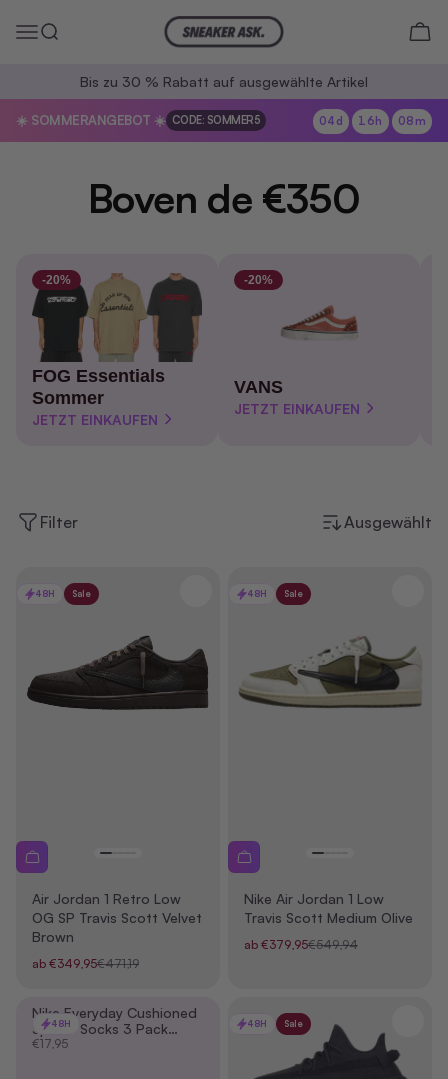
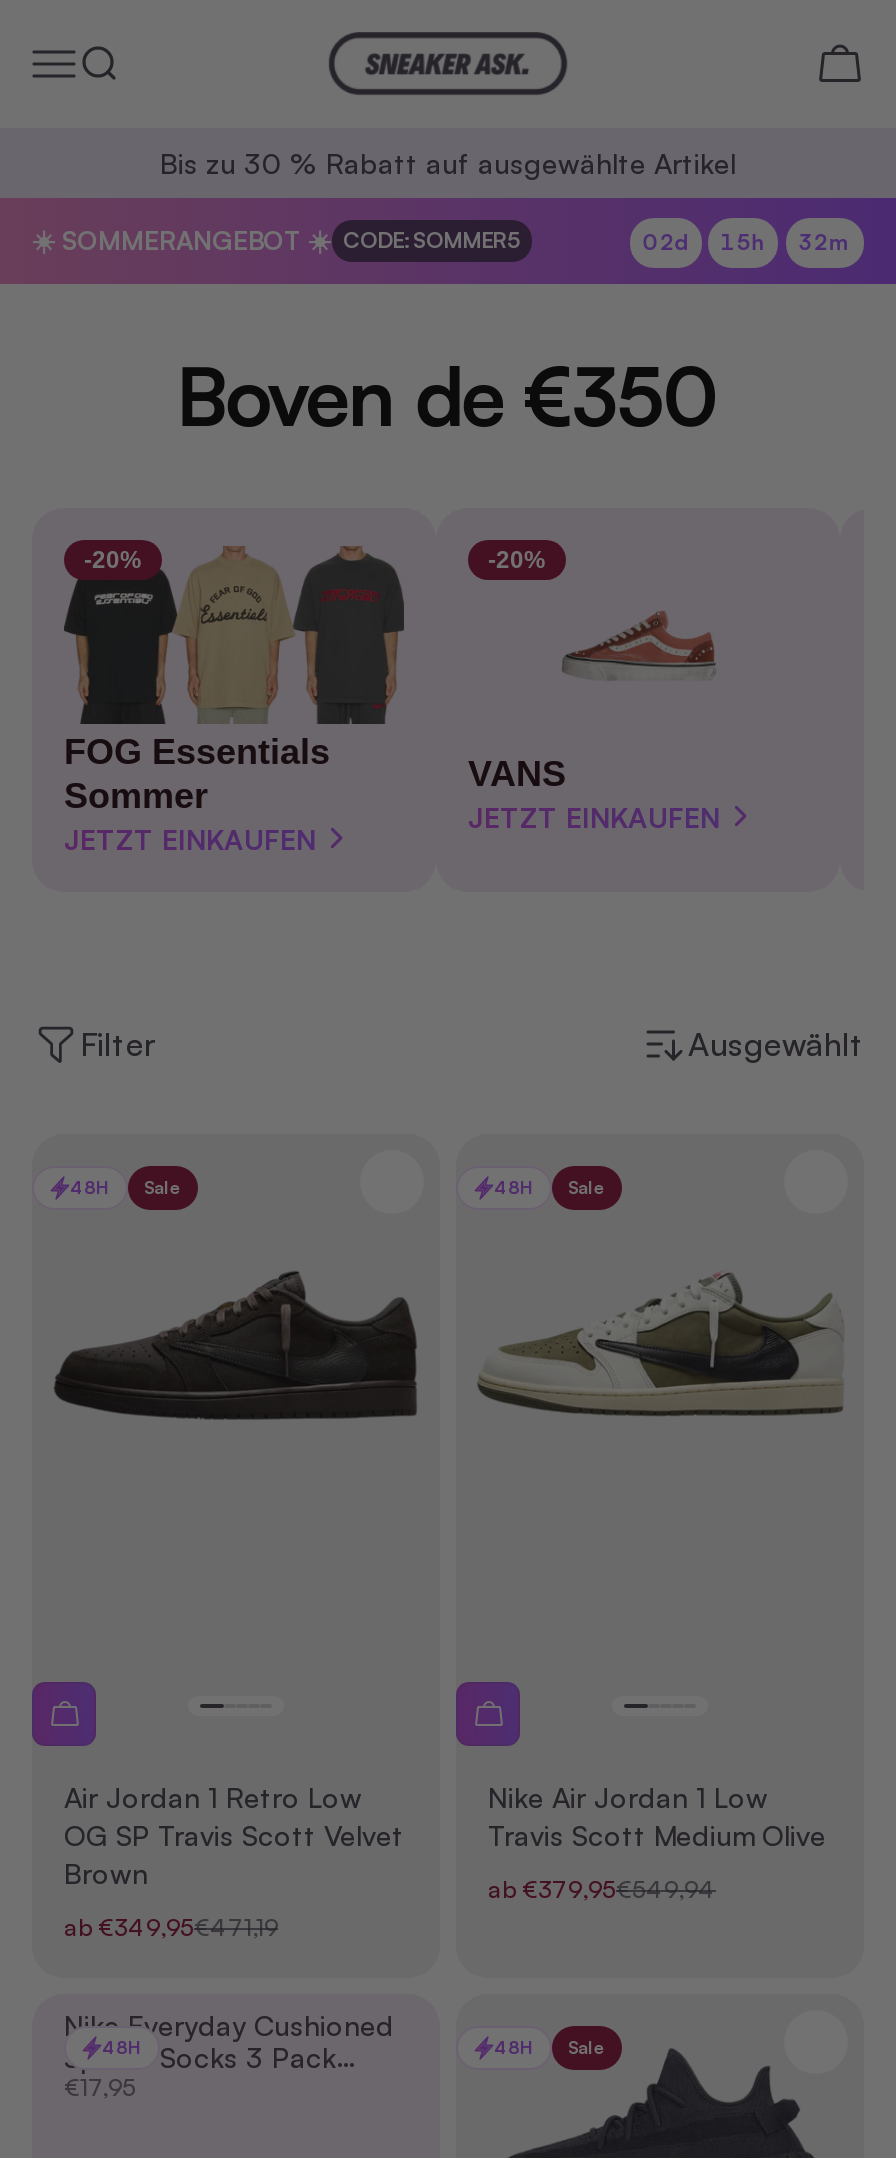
- 04d : 16h : 08m
+ 02d : 15h : 32m
